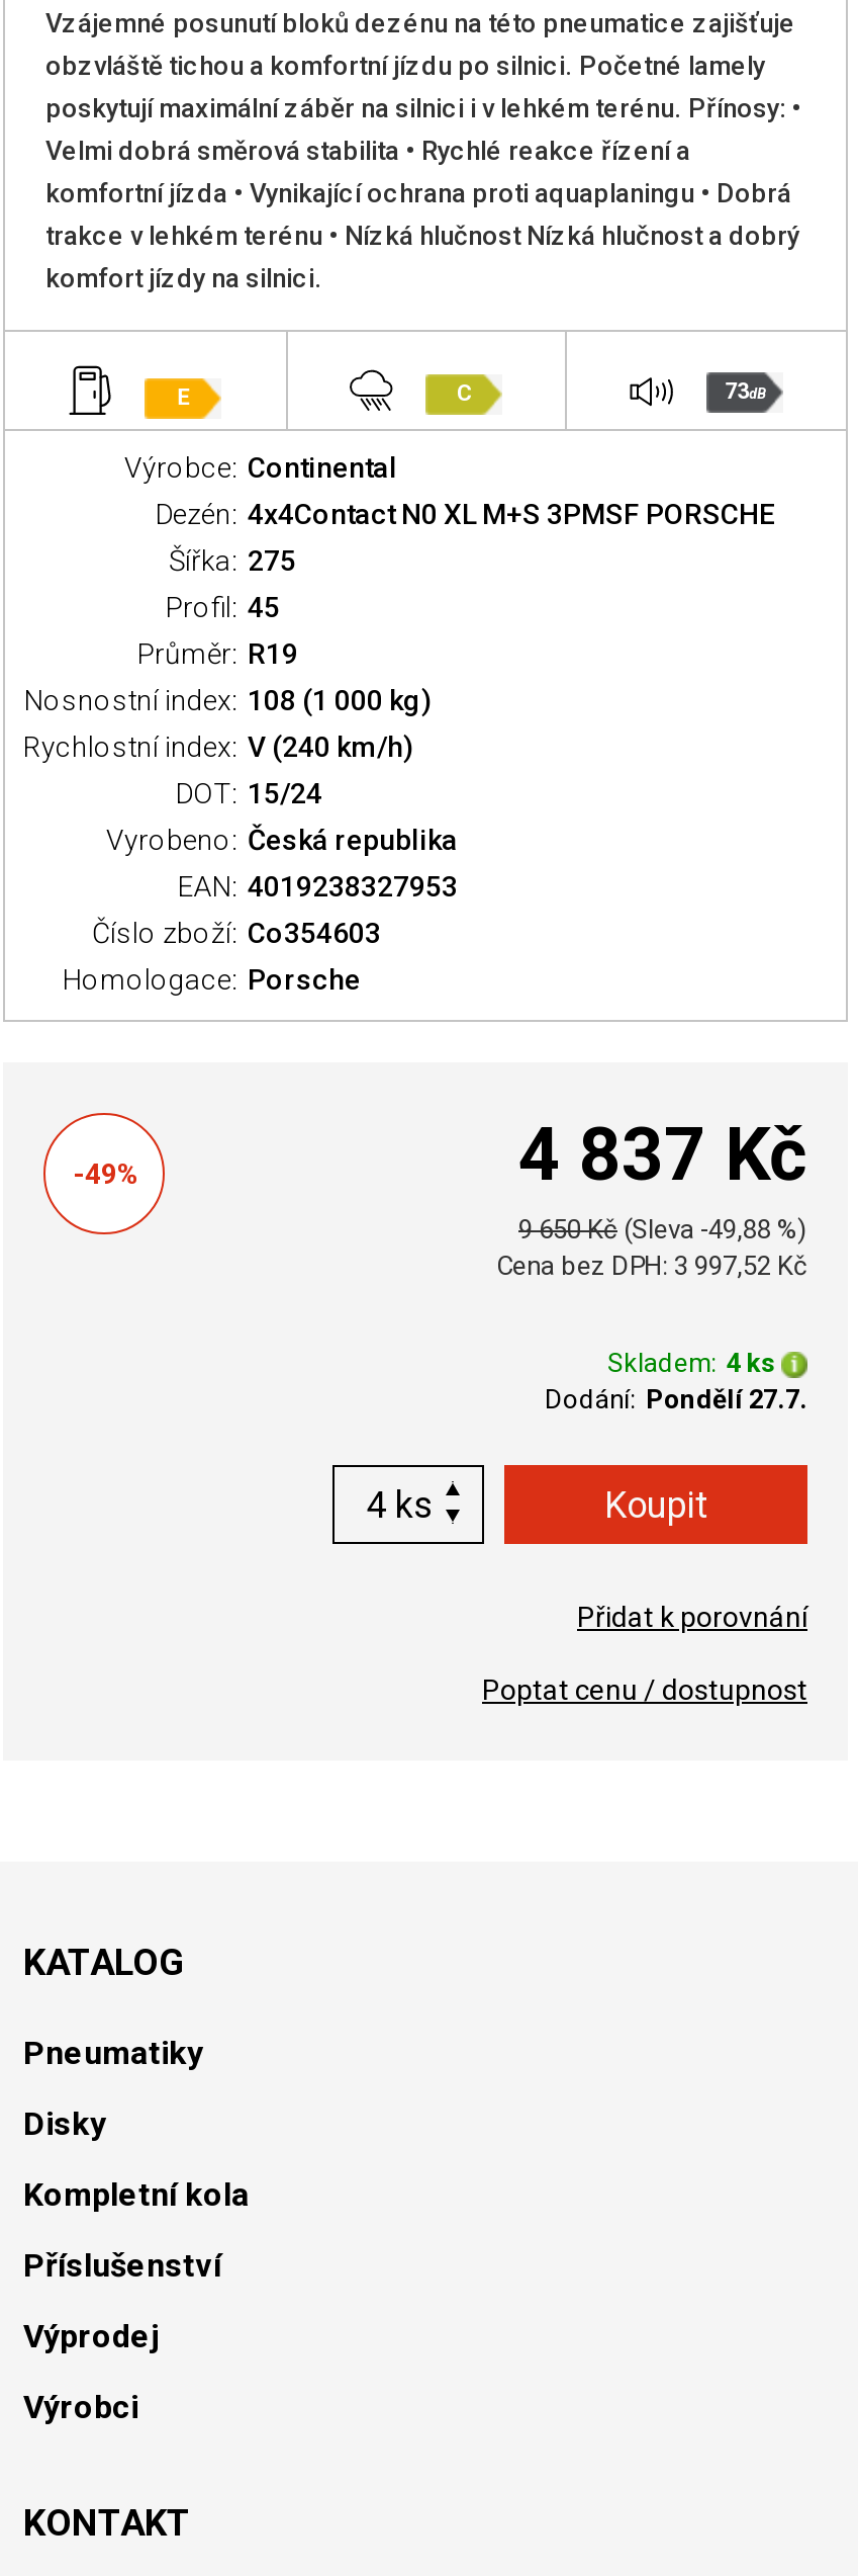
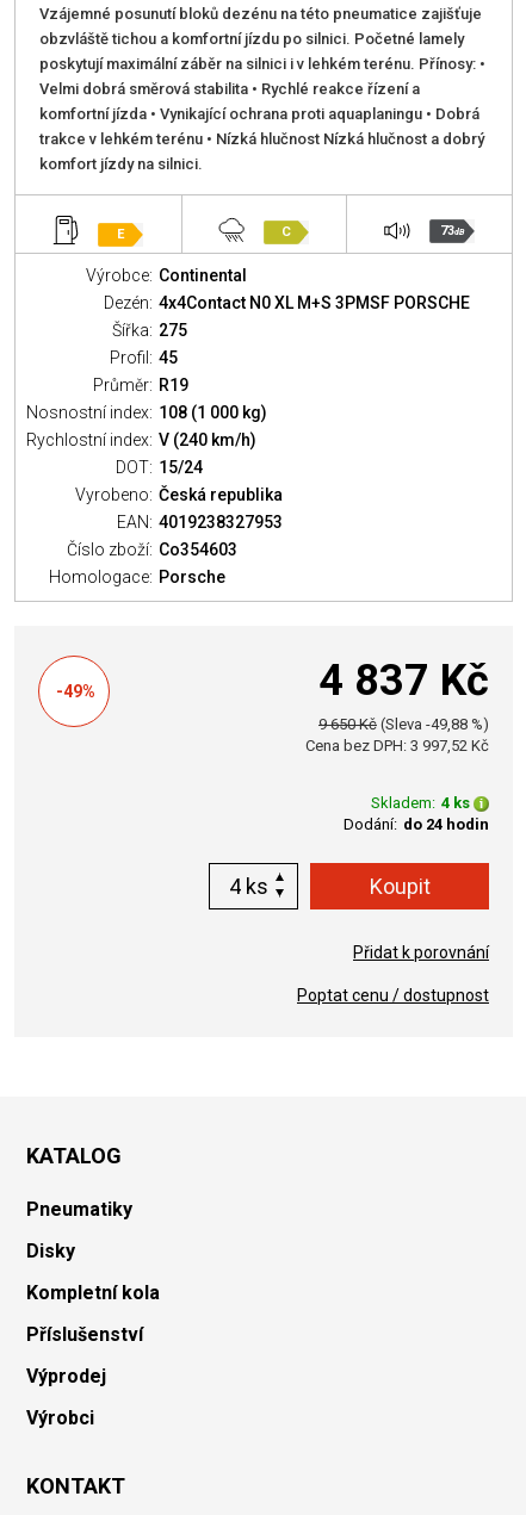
- Dodání: Pondělí 27.7.
+ Dodání: do 24 hodin
